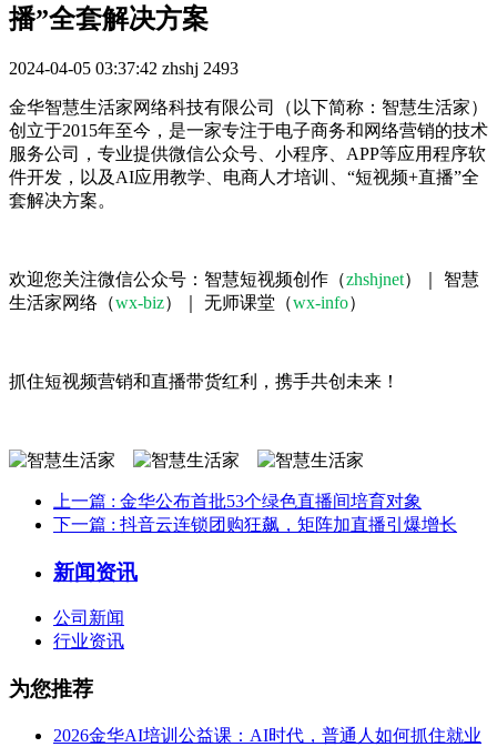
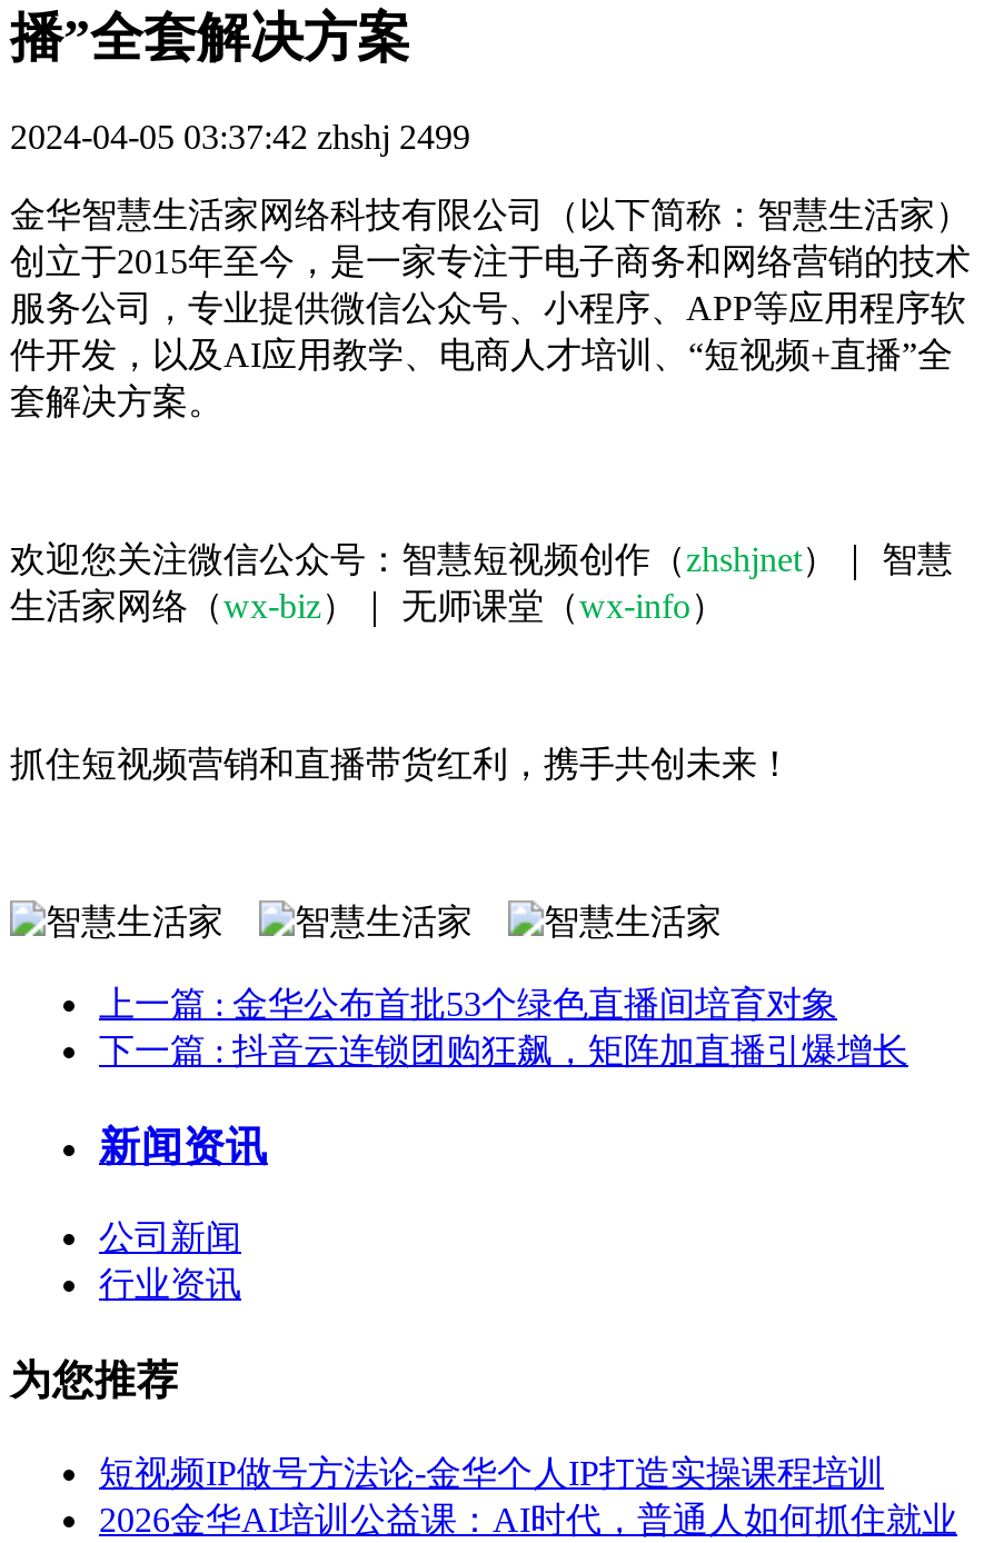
- 2024-04-05 03:37:42 zhshj 2493
+ 2024-04-05 03:37:42 zhshj 2499

+ 短视频IP做号方法论-金华个人IP打造实操课程培训
